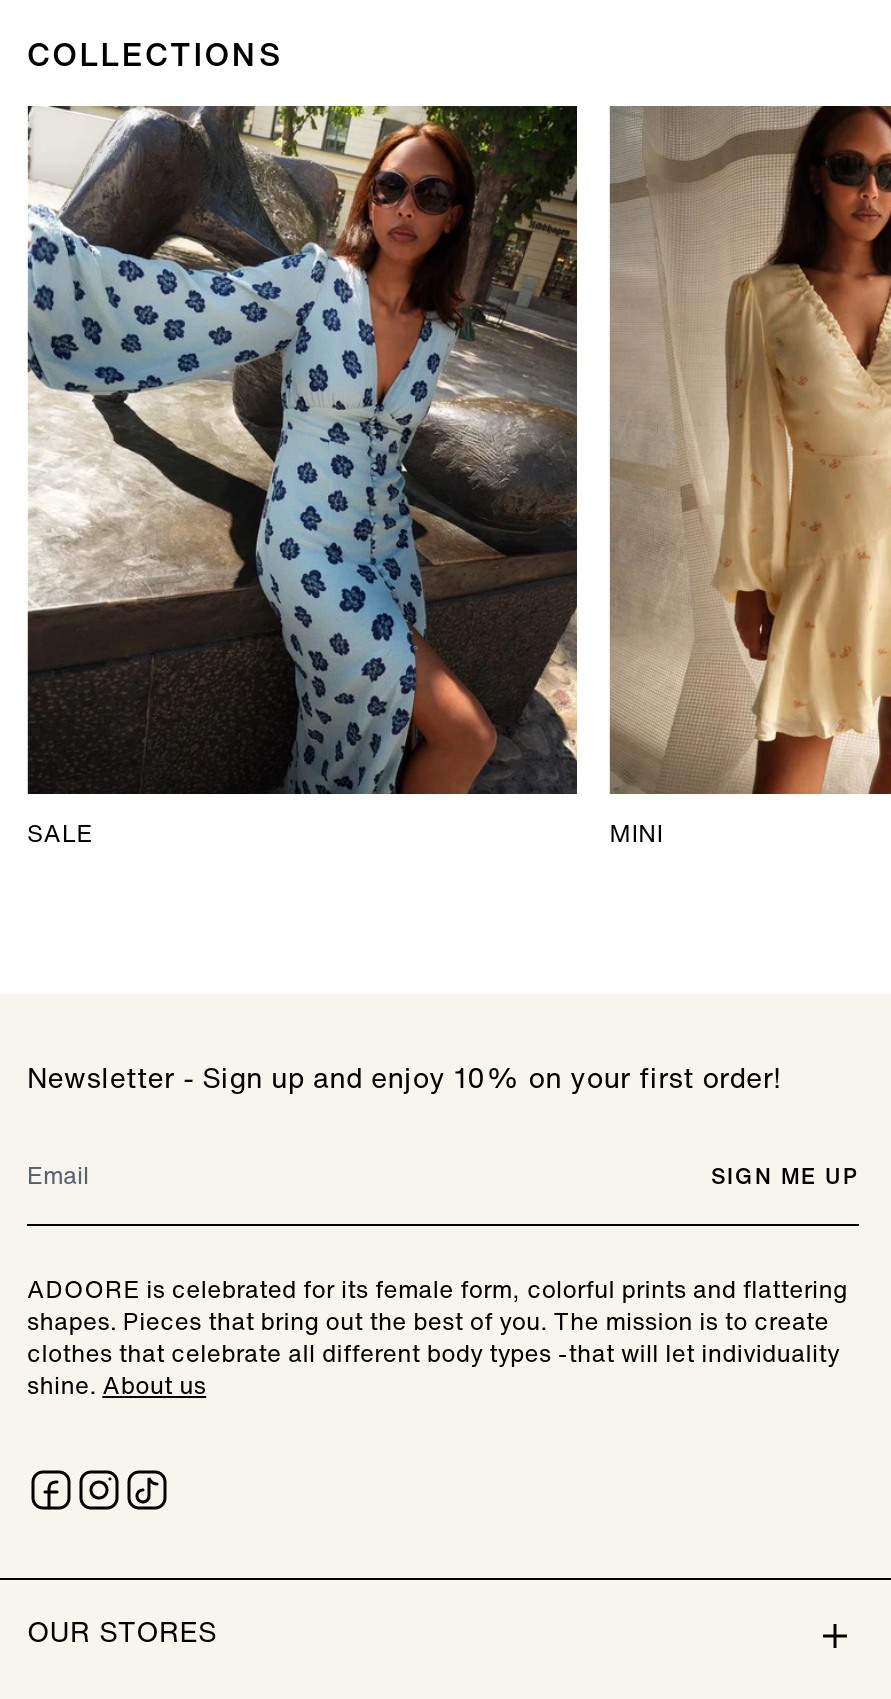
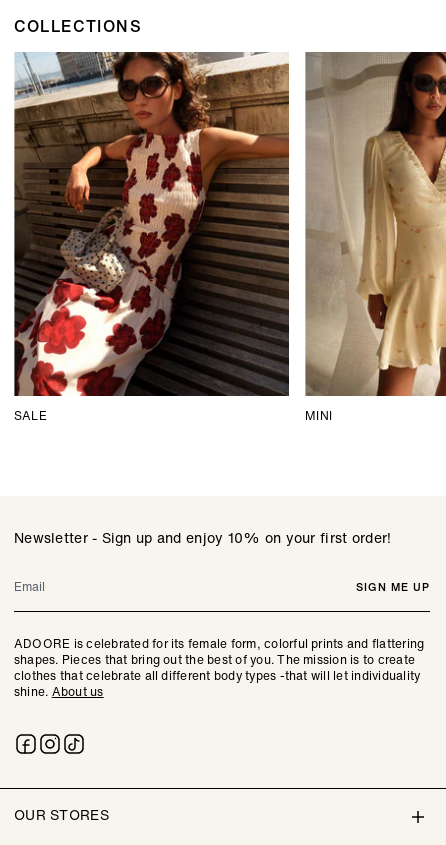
- [image]
+ [image]
